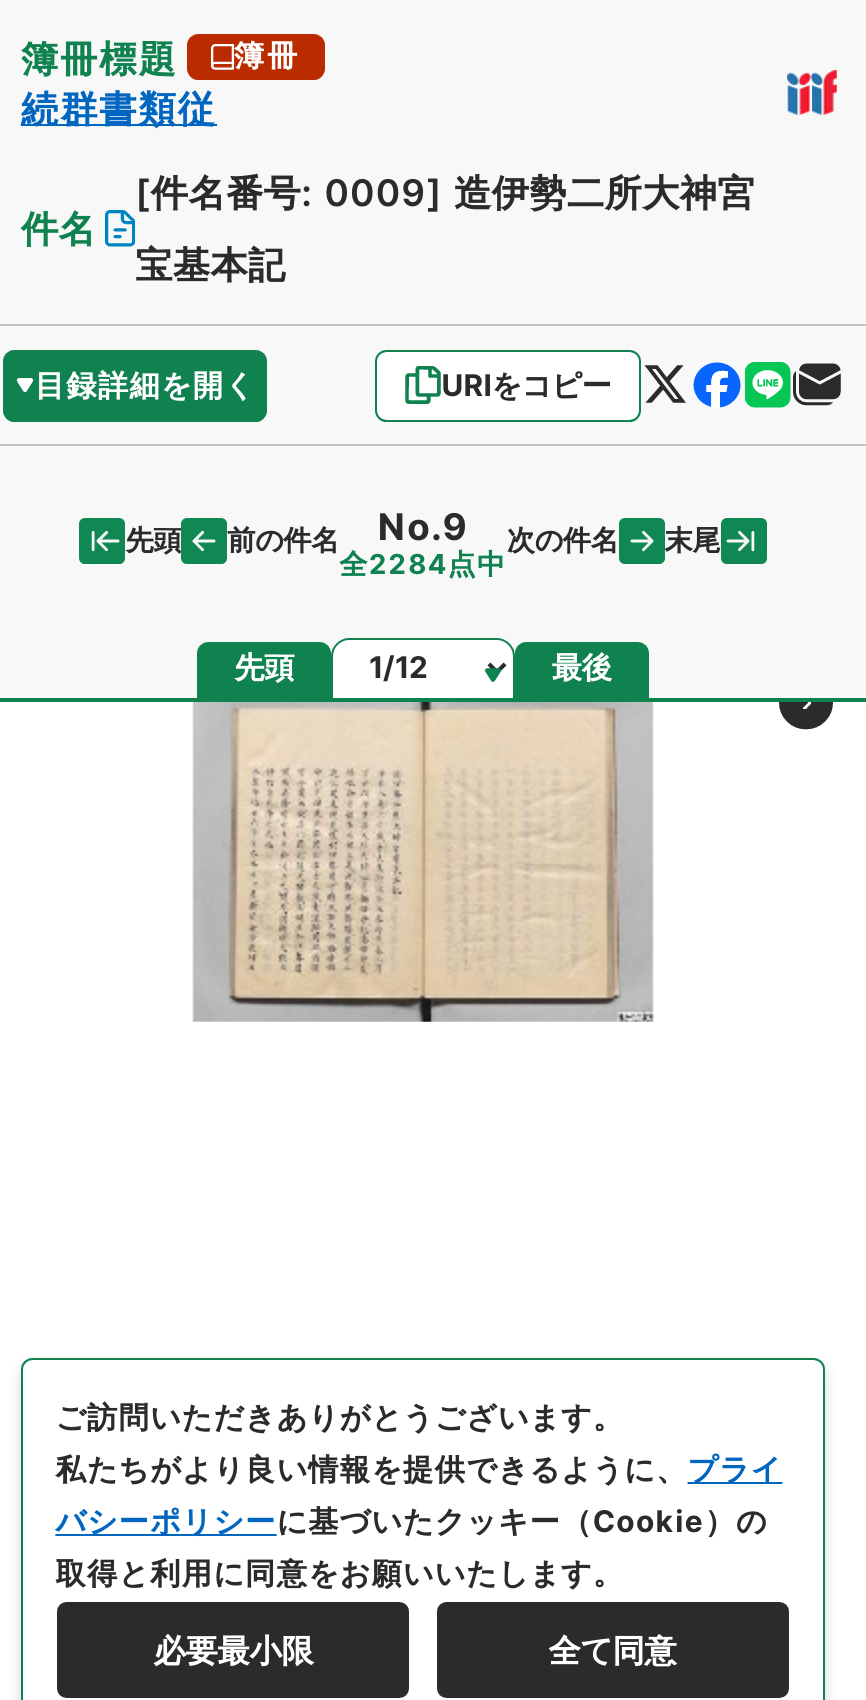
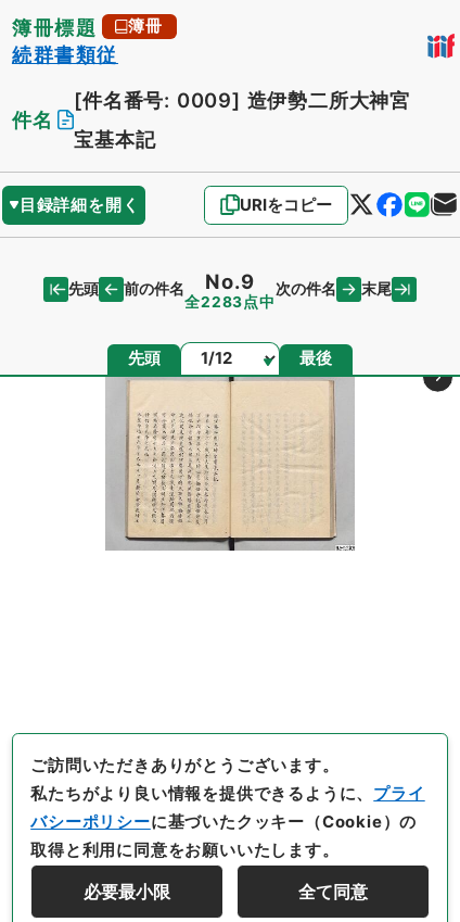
- 全2284点中
+ 全2283点中
